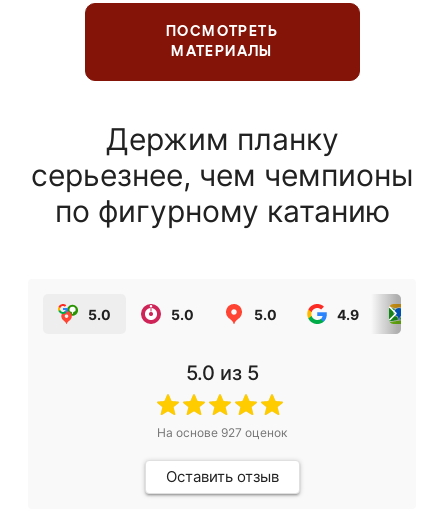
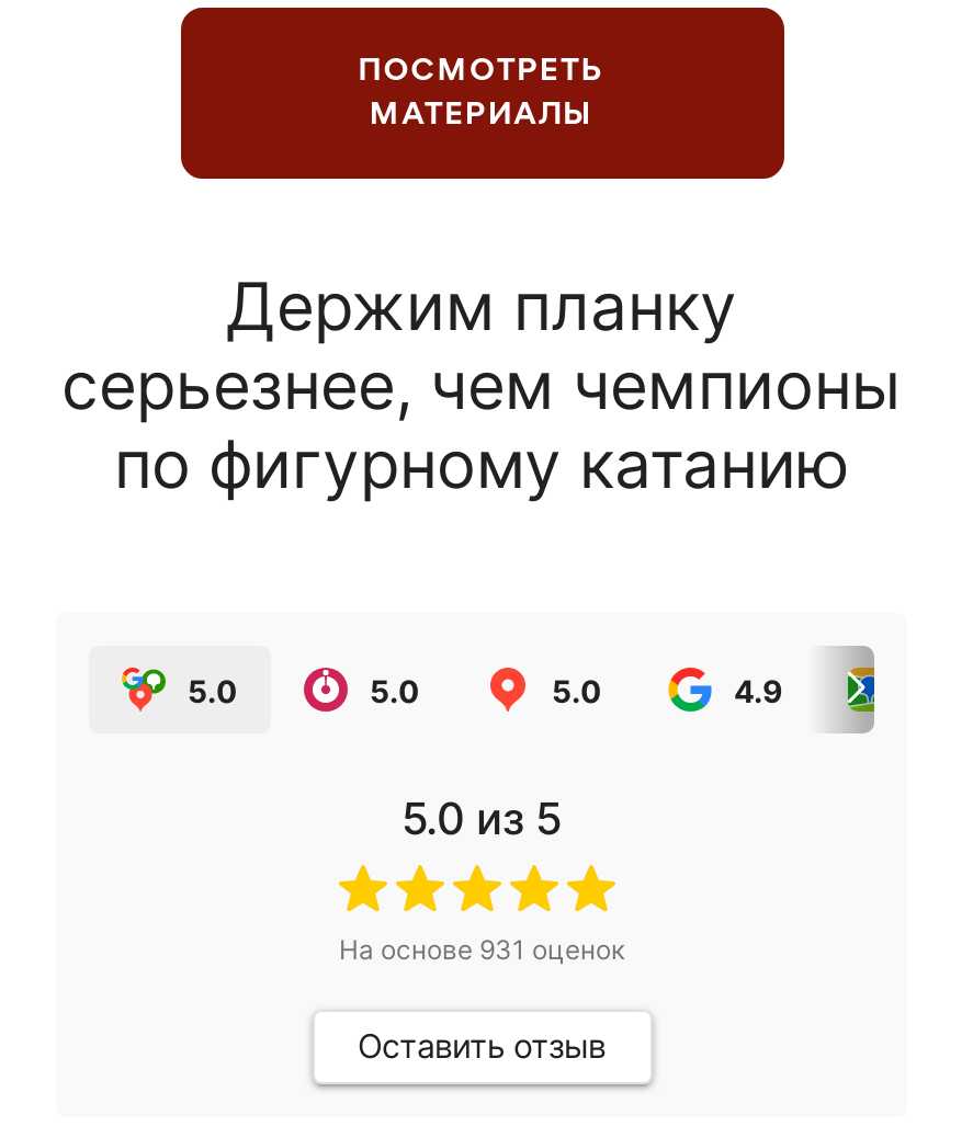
- На основе 927 оценок
+ На основе 931 оценок
